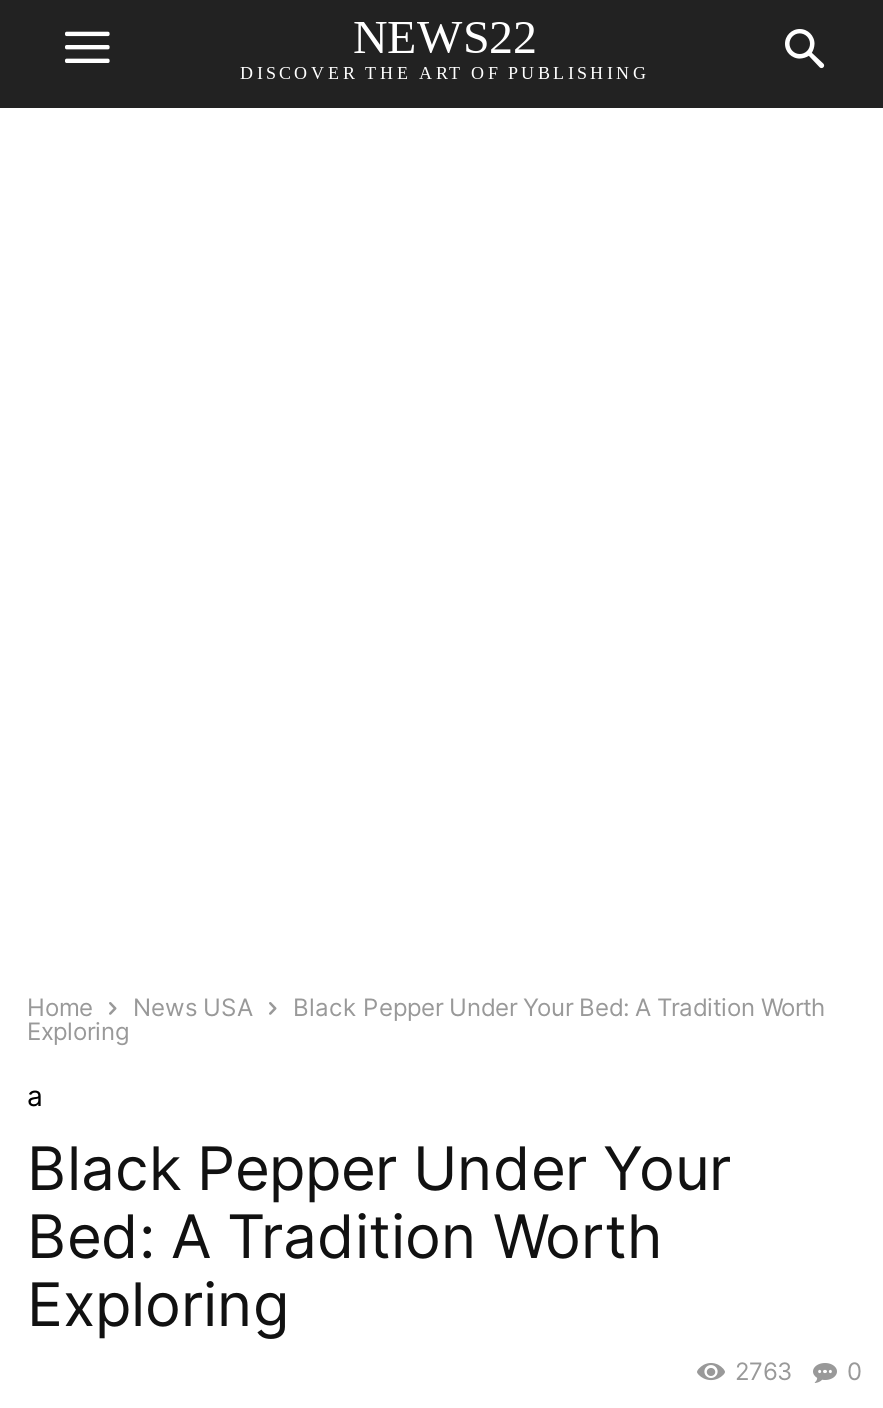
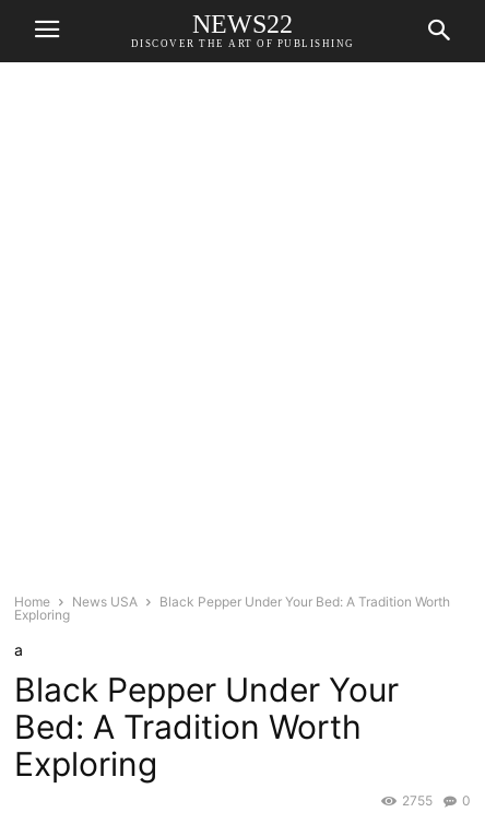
- 2763 0
+ 2755 0
